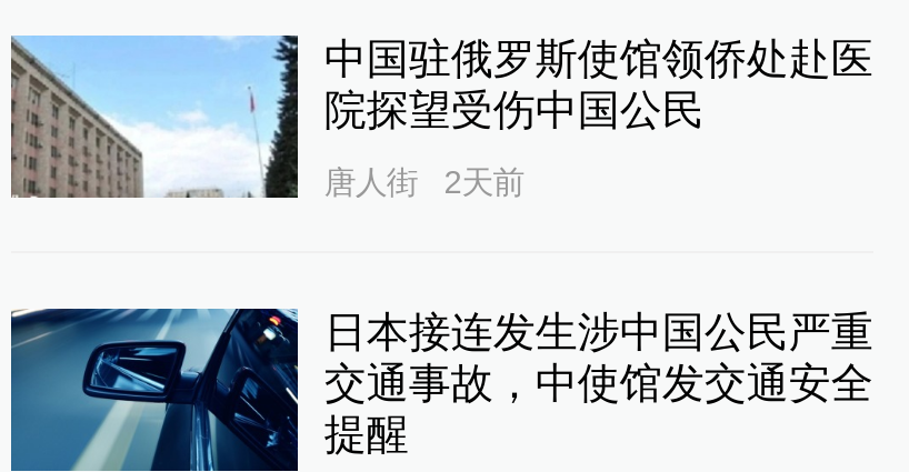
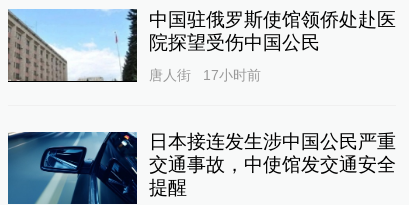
- 唐人街 2天前
+ 唐人街 17小时前
